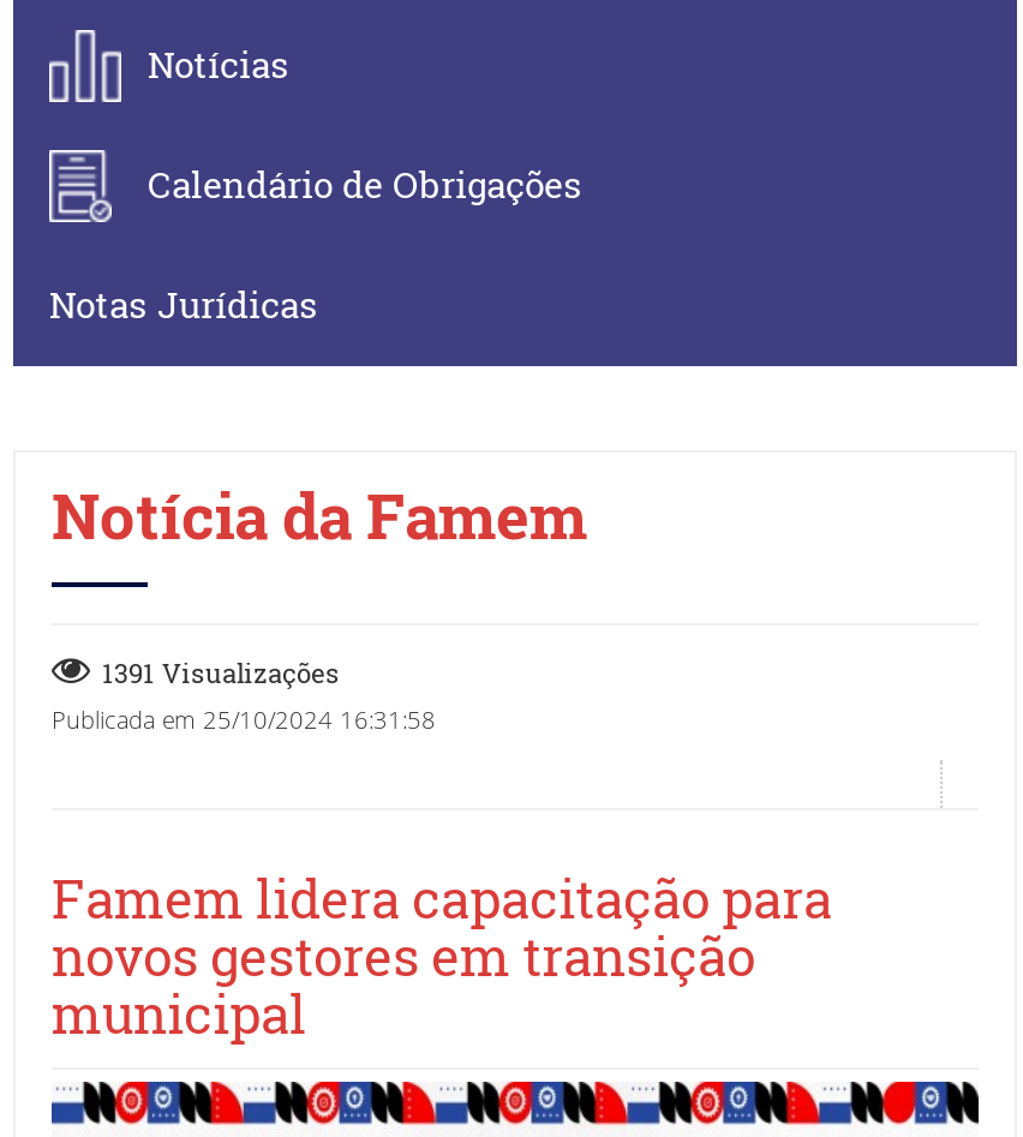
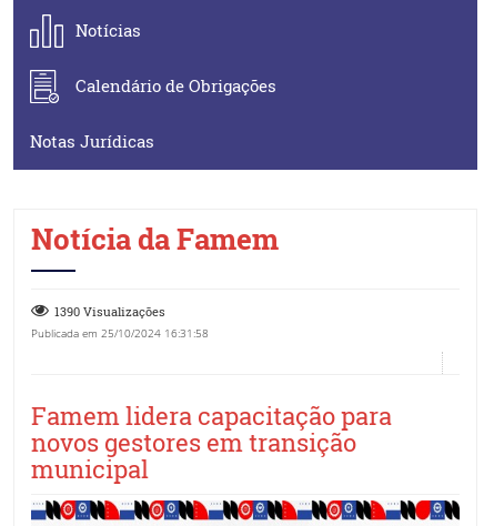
- 1391 Visualizações
+ 1390 Visualizações
